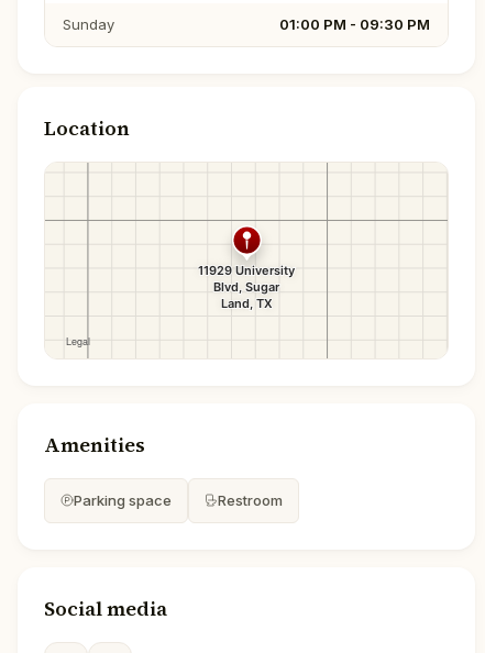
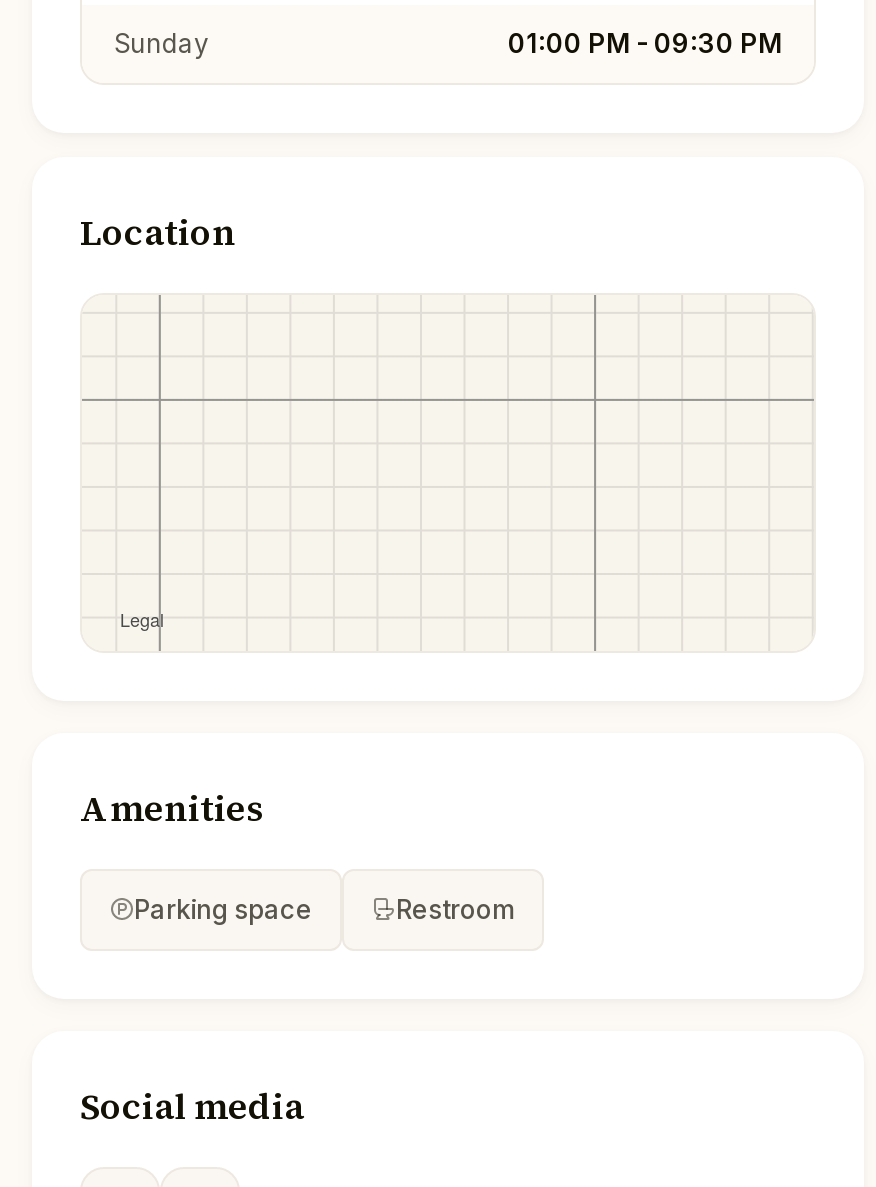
- [image]
